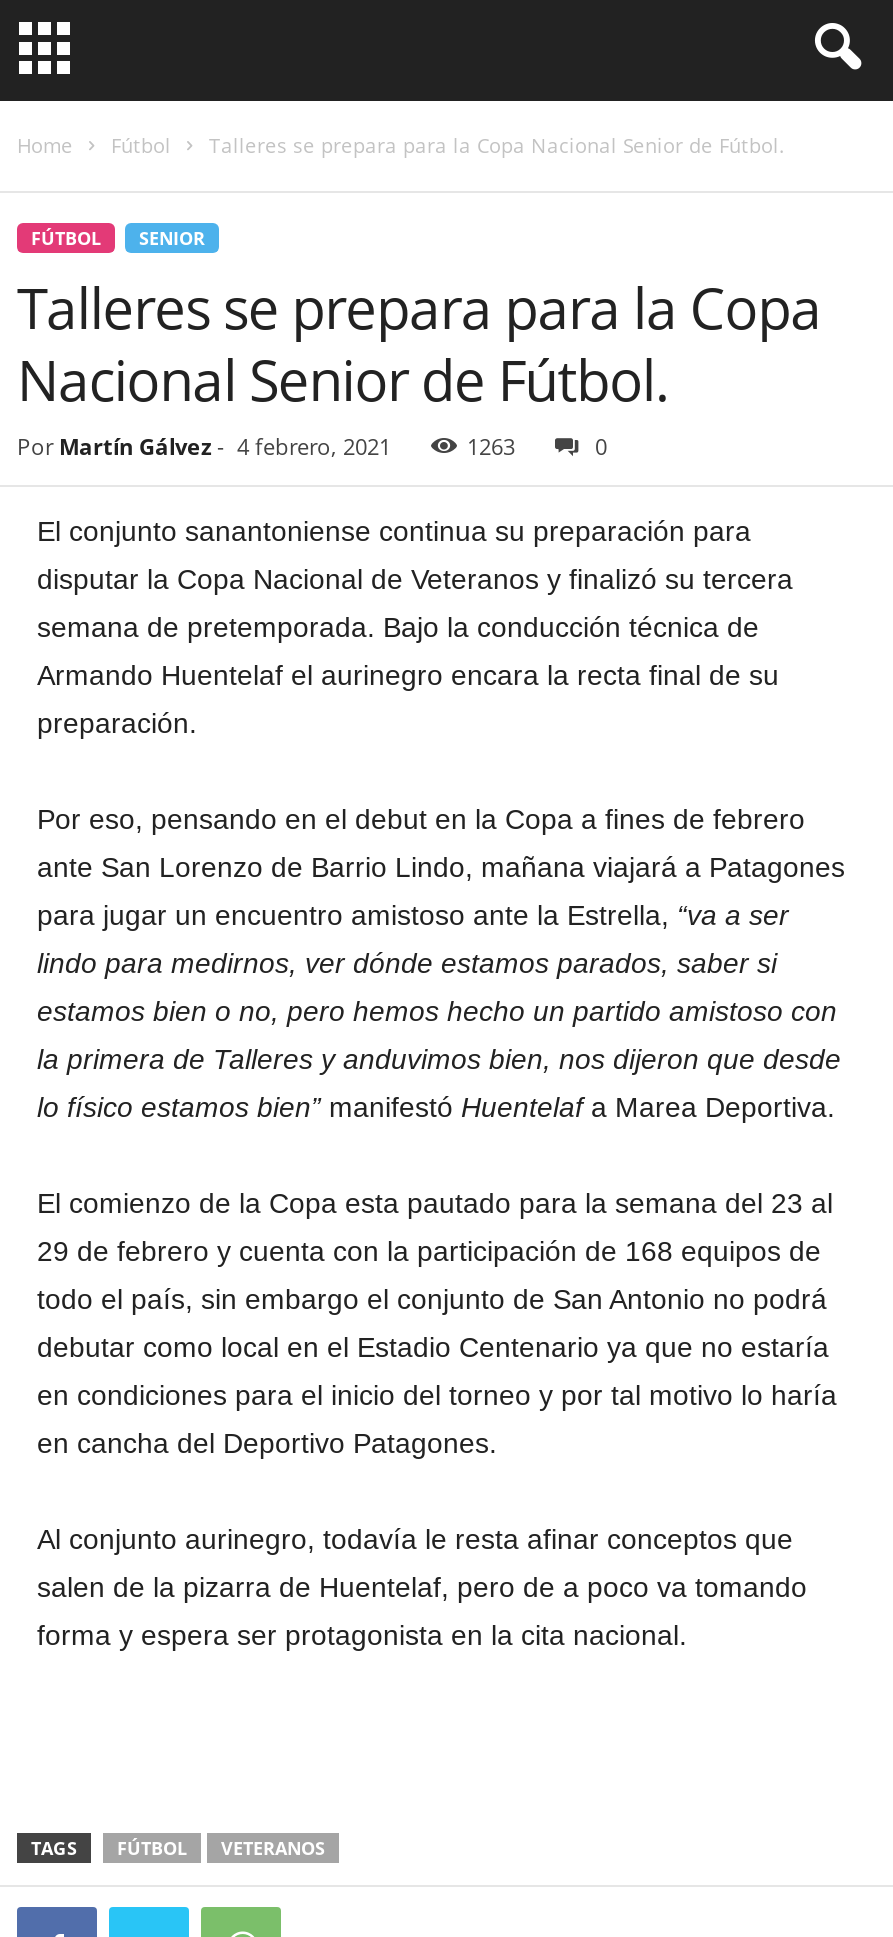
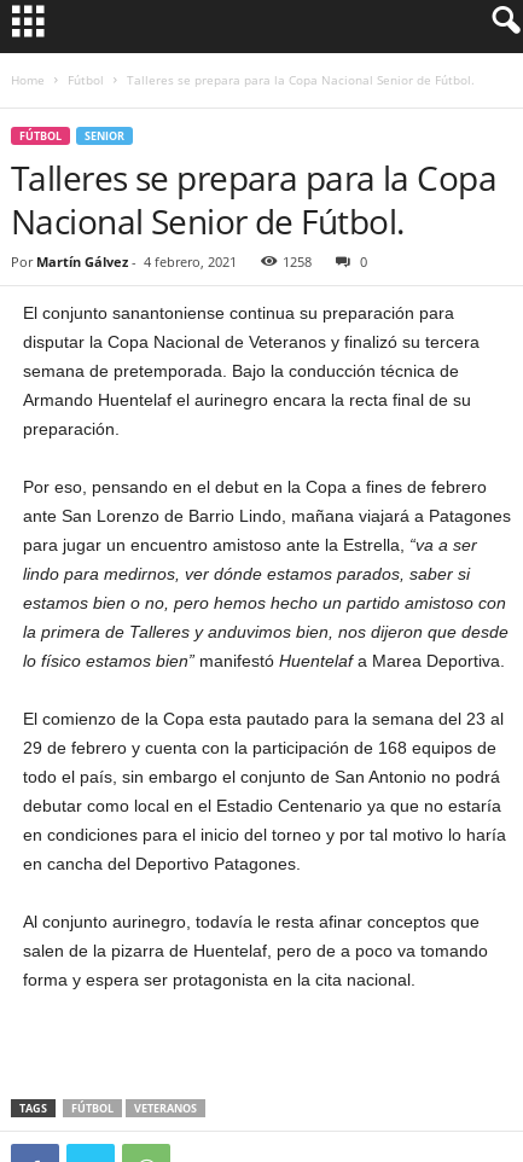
- 1263
+ 1258
